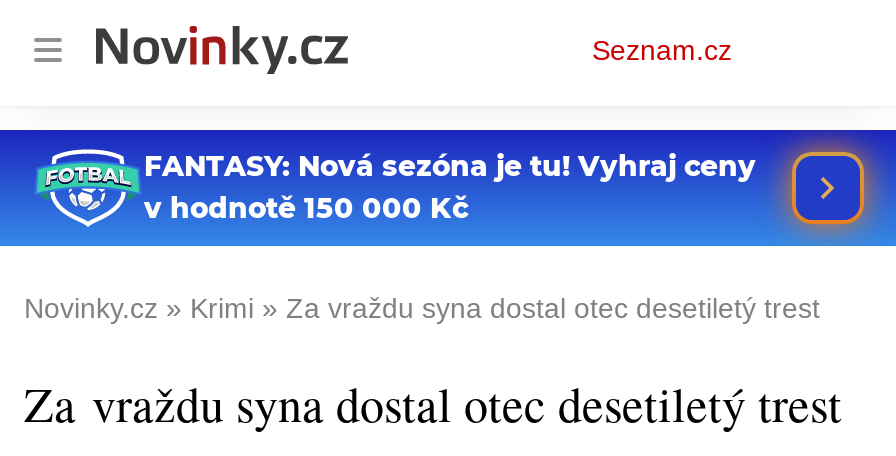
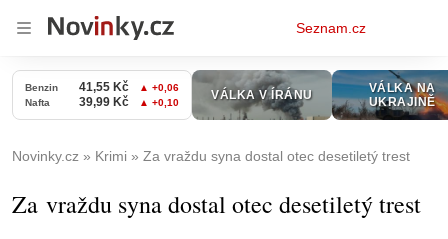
- [image]
+ [image]
